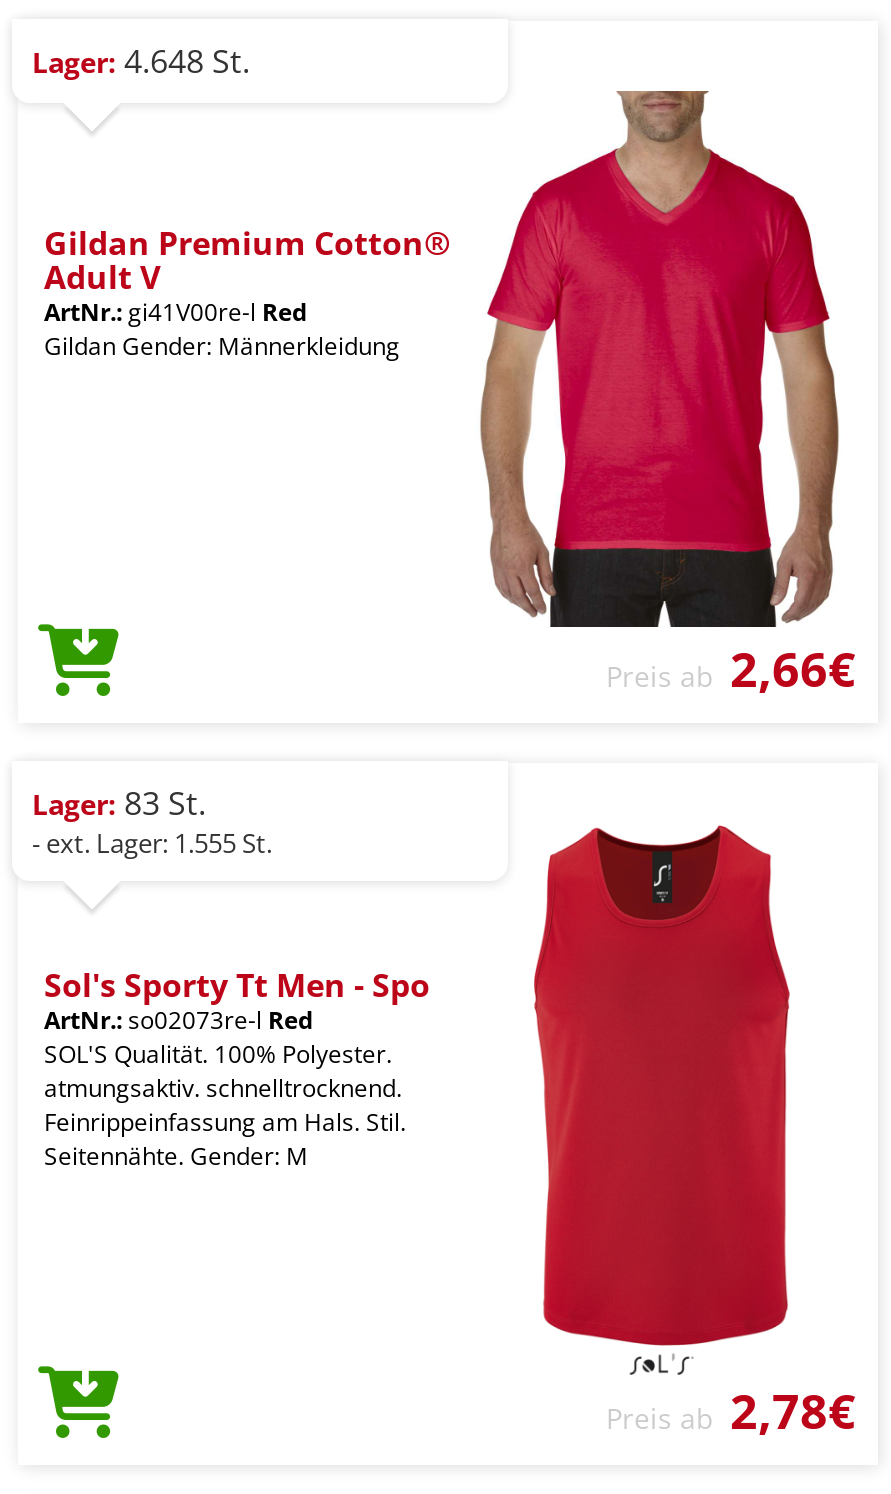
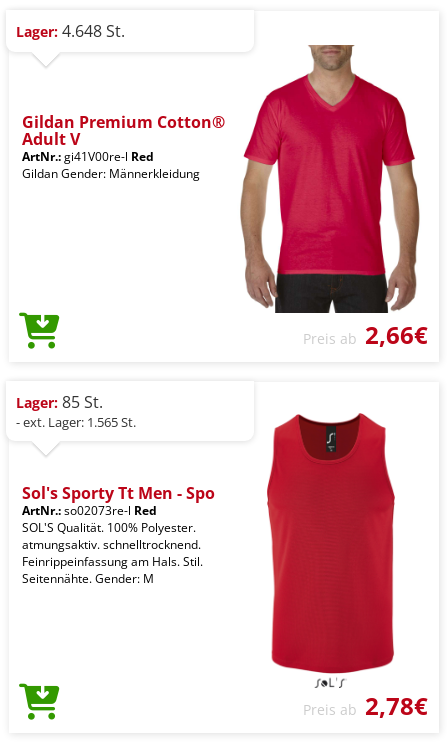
- Lager: 83 St.
+ Lager: 85 St.

- - ext. Lager: 1.555 St.
+ - ext. Lager: 1.565 St.
